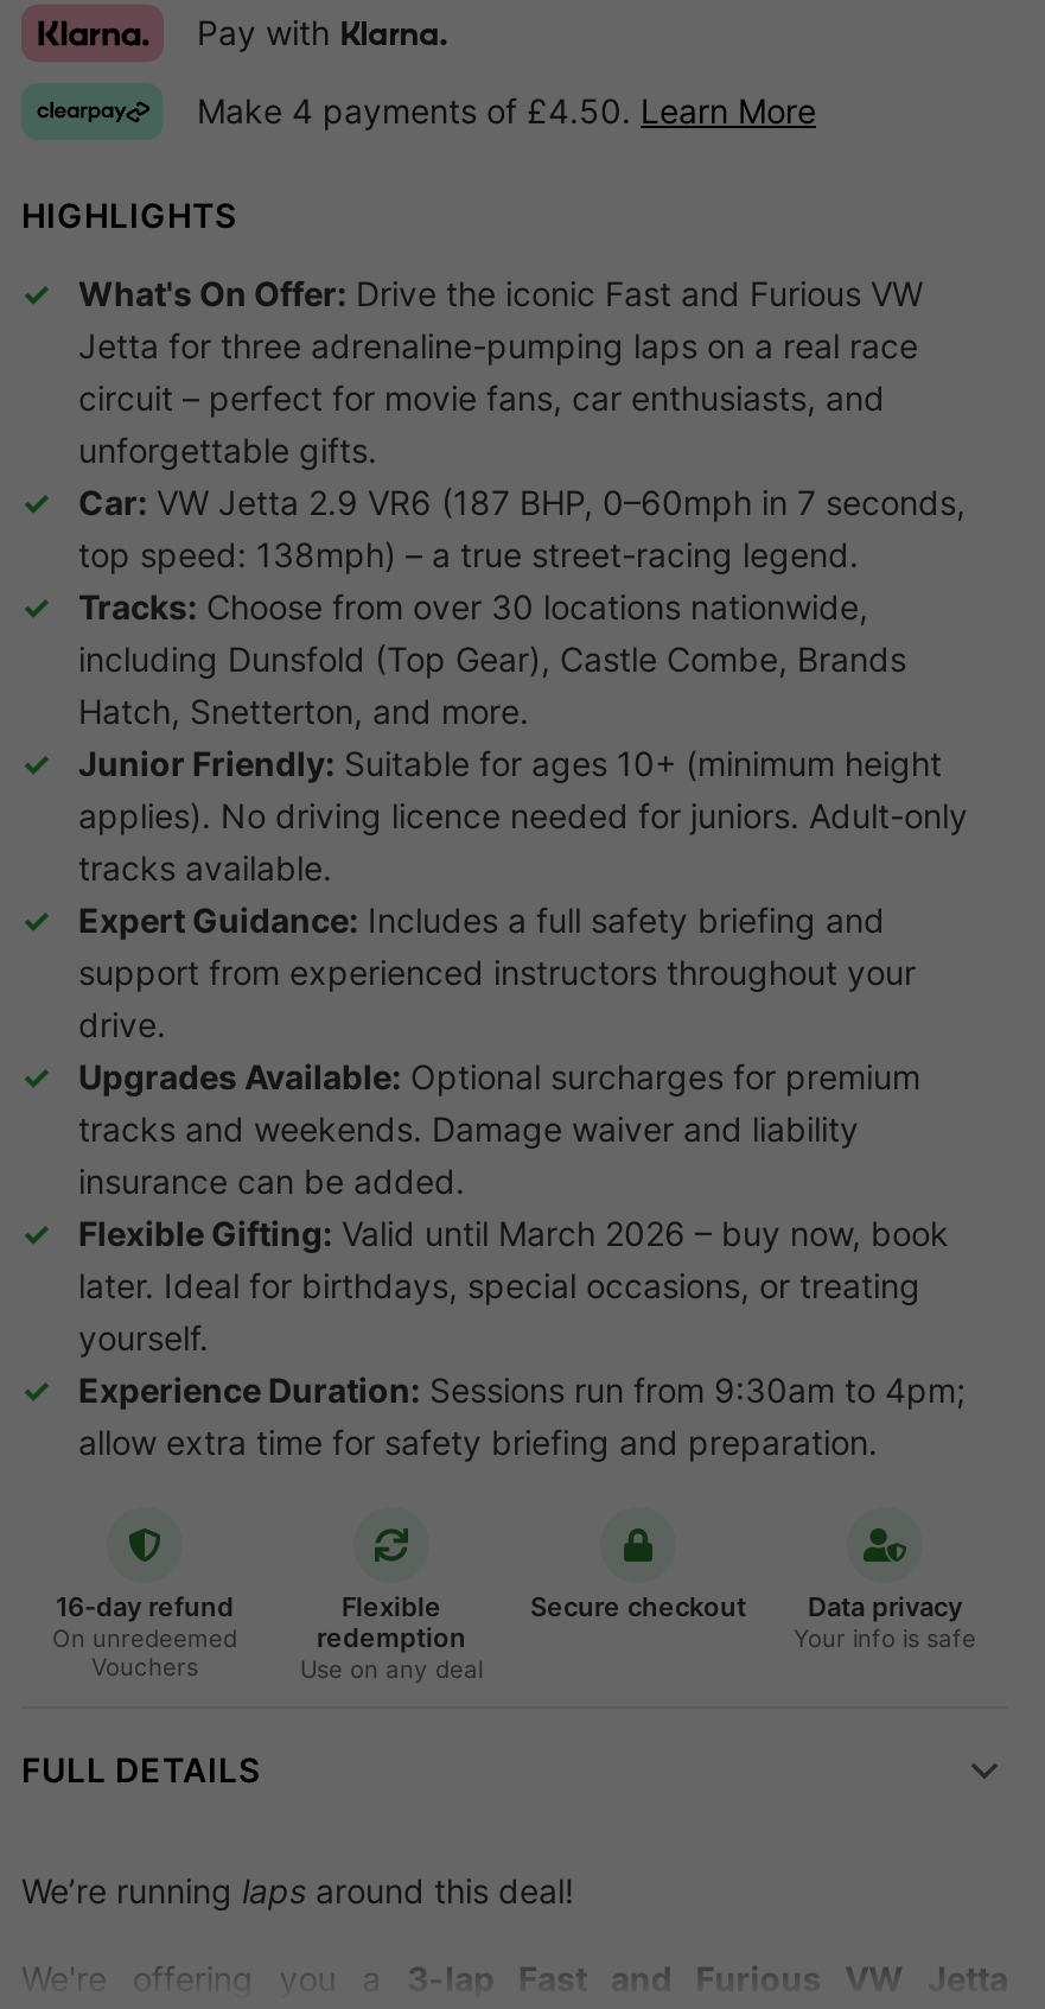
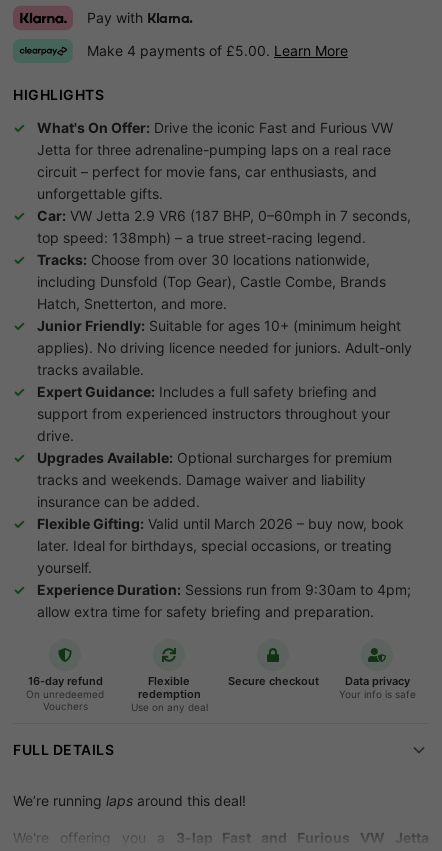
- Make 4 payments of £4.50. Learn More
+ Make 4 payments of £5.00. Learn More
